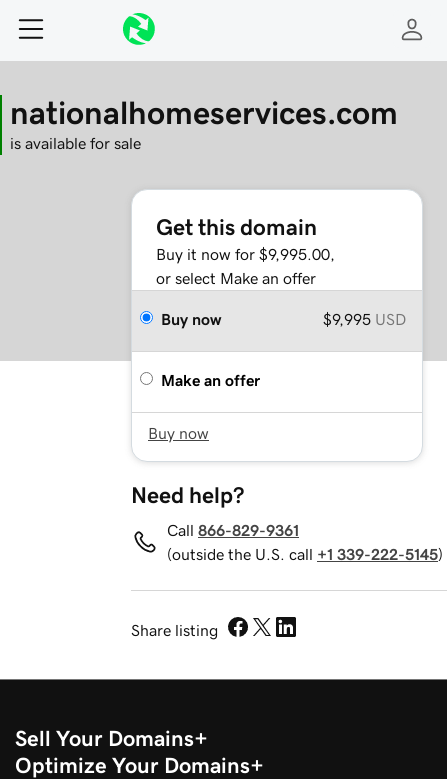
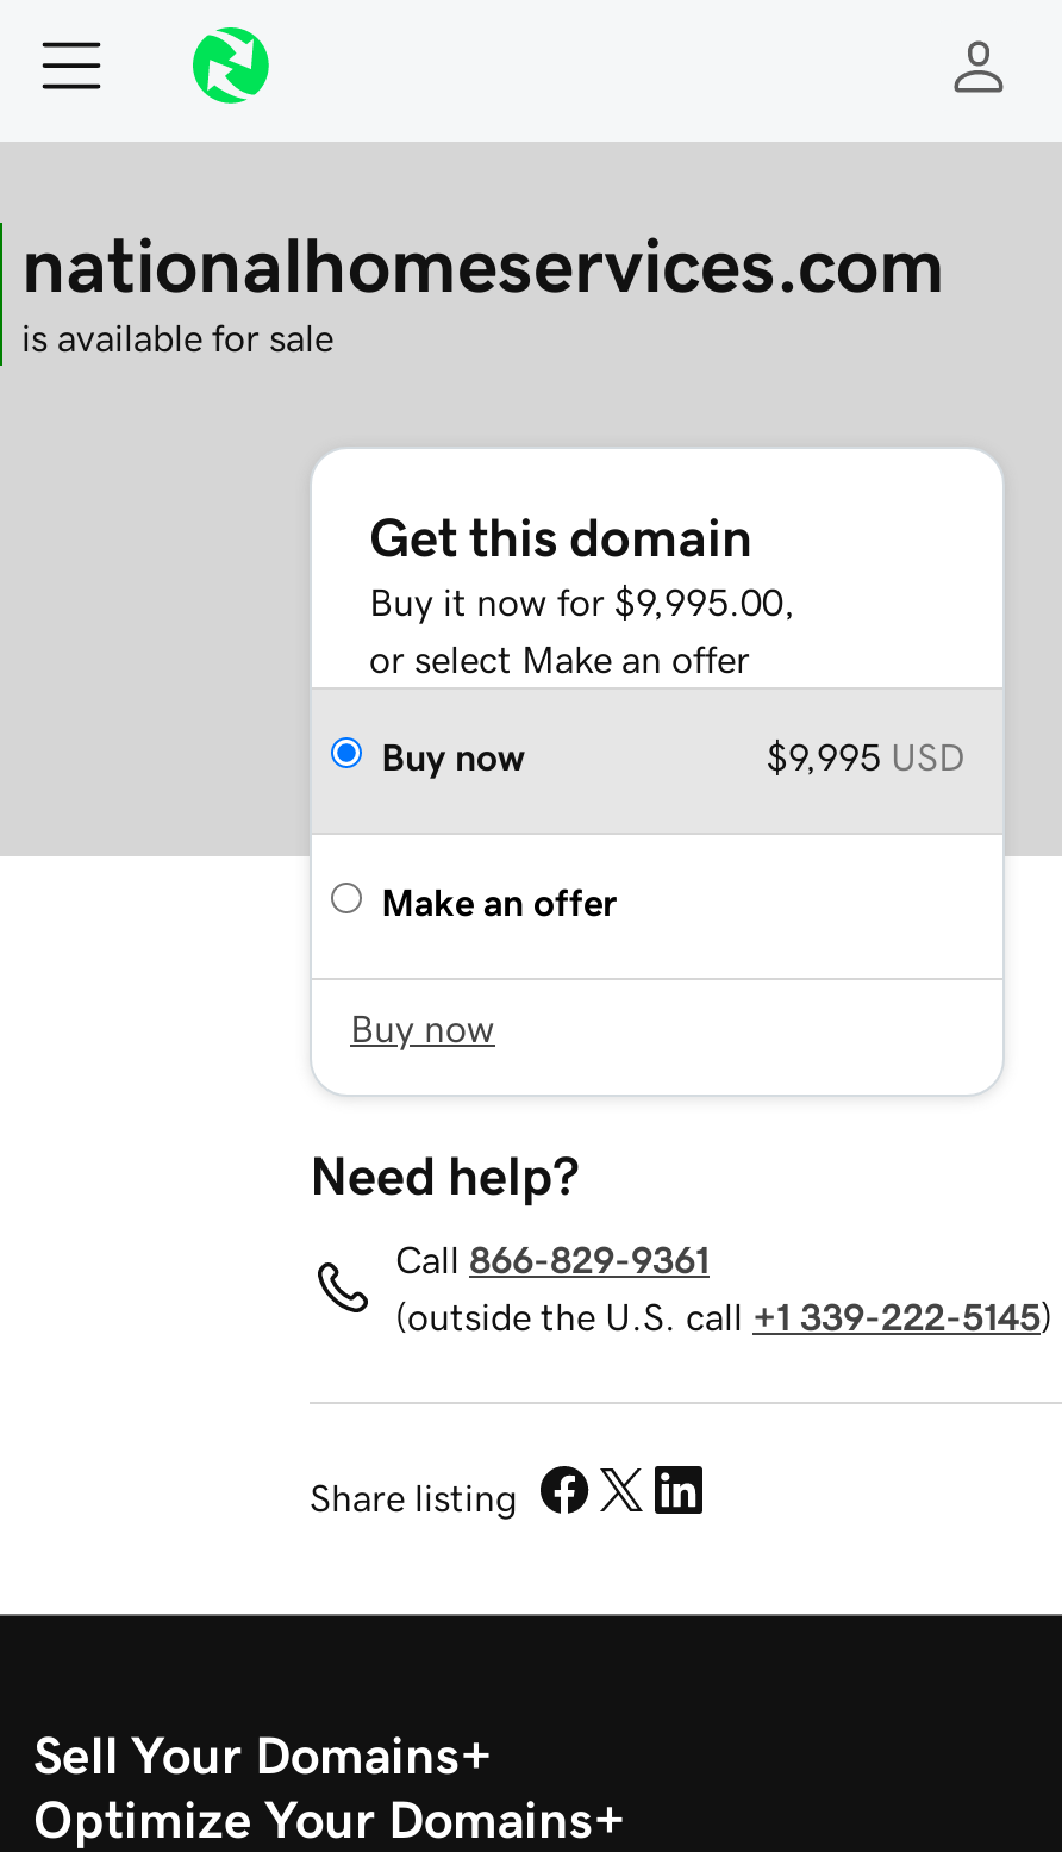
+ [image]

- [image]
